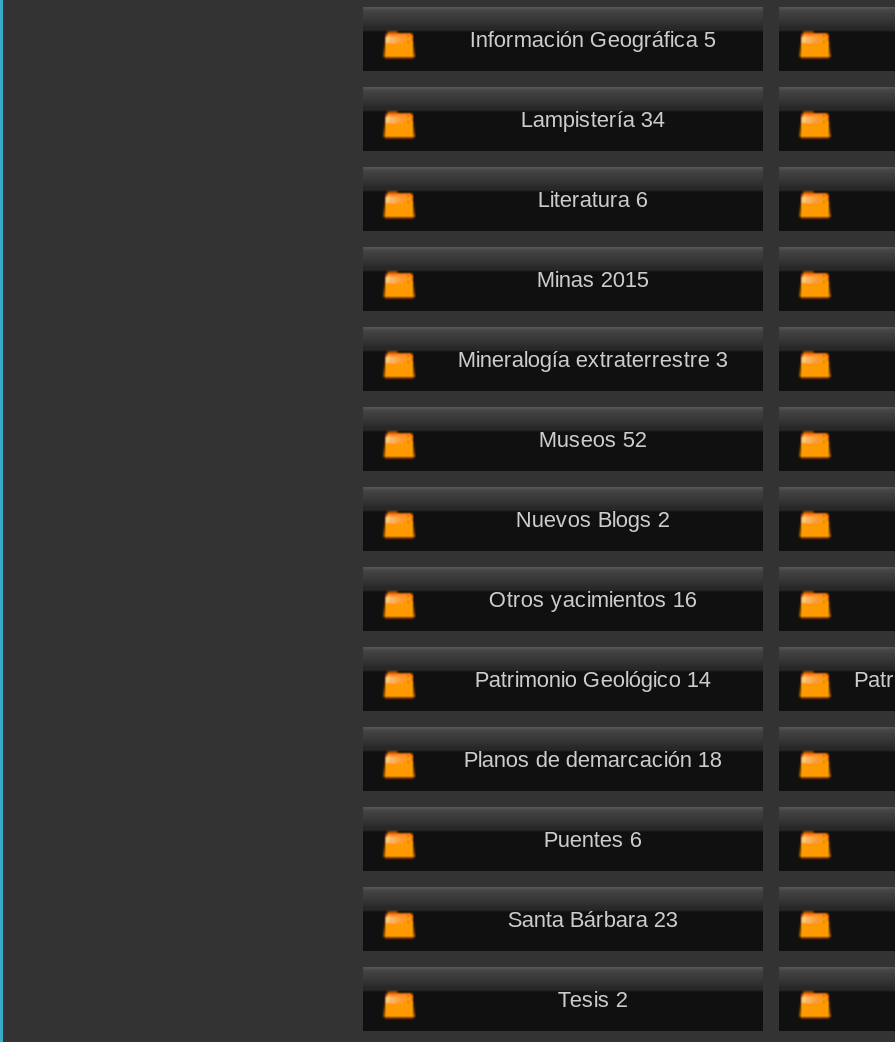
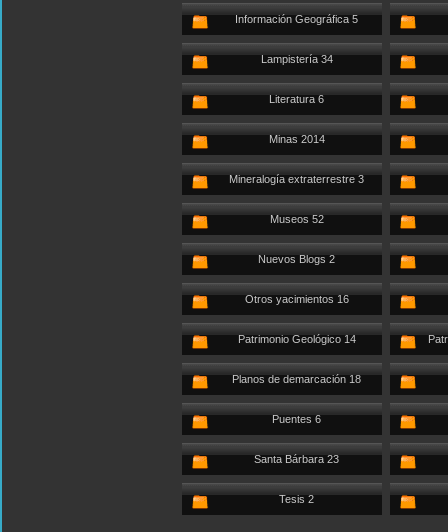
- Minas 2015
+ Minas 2014
